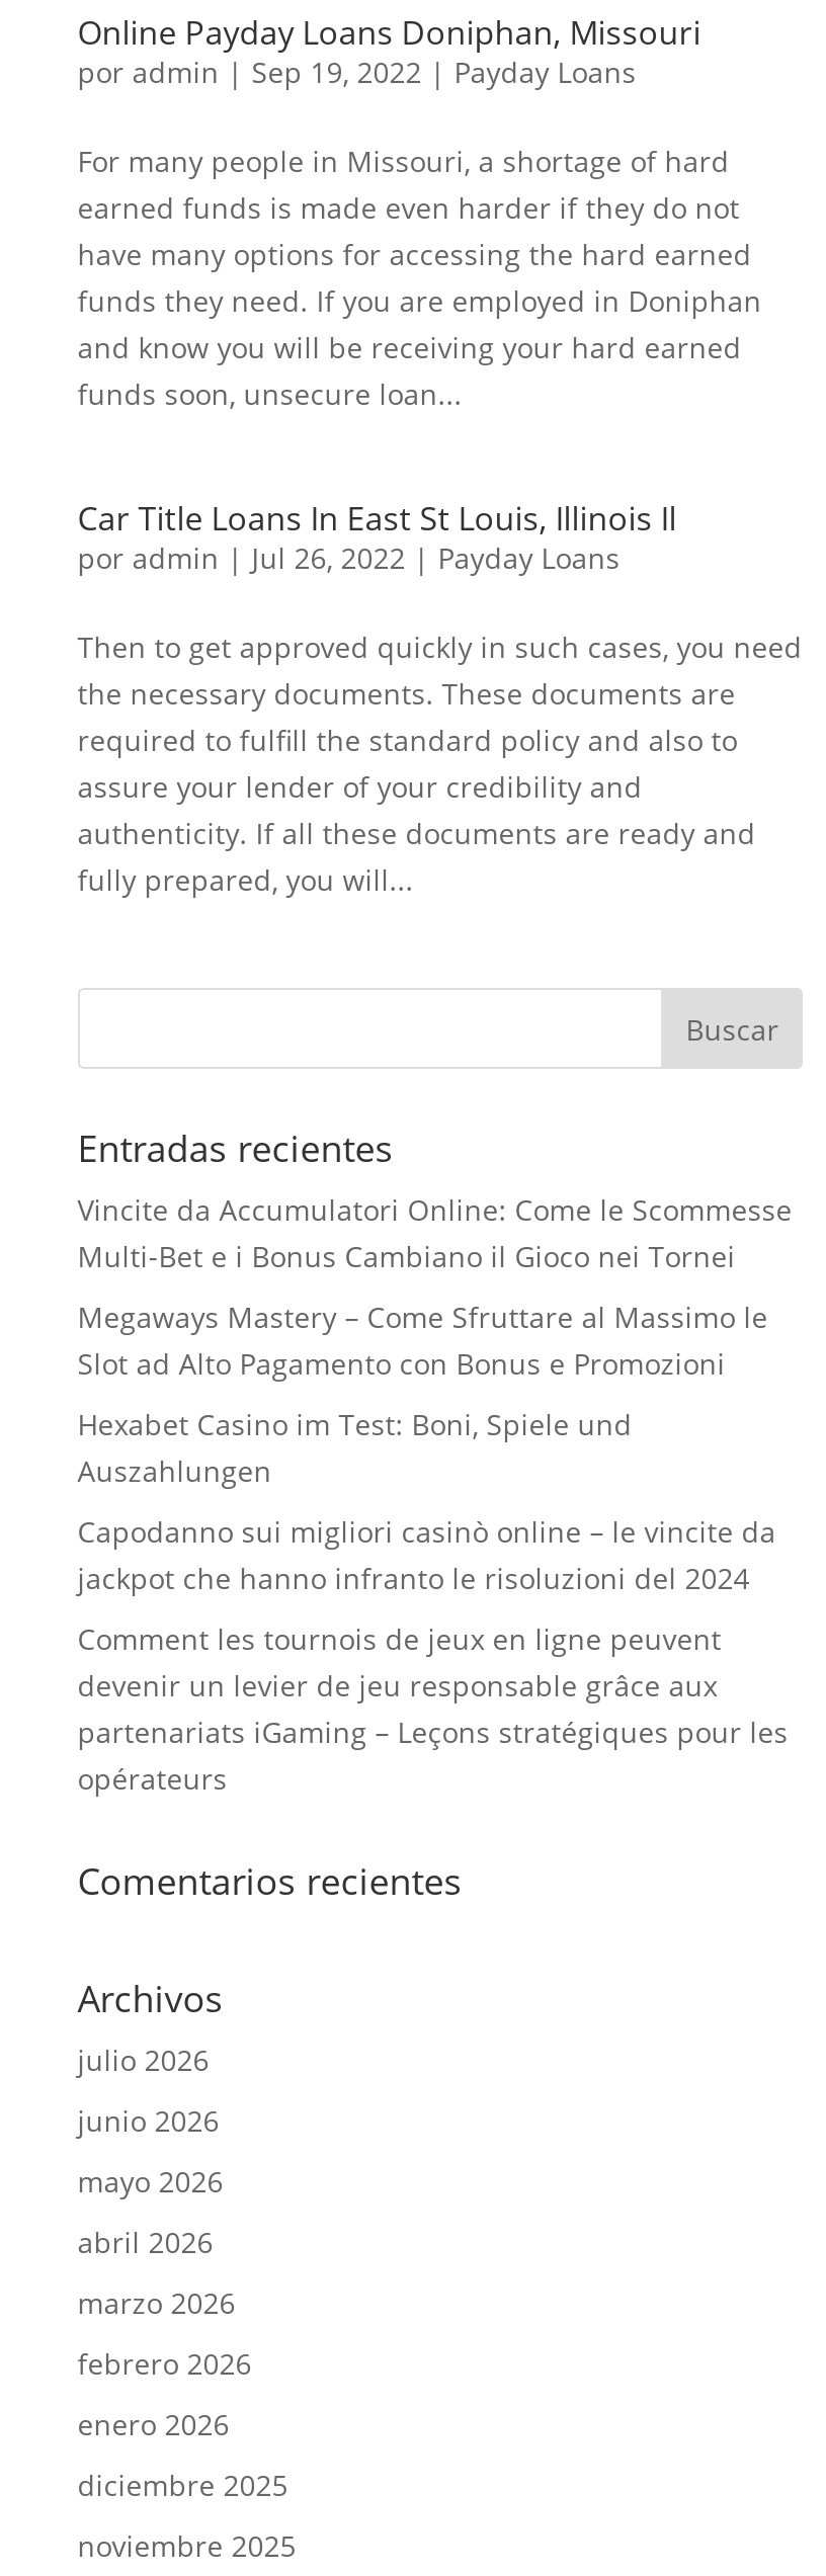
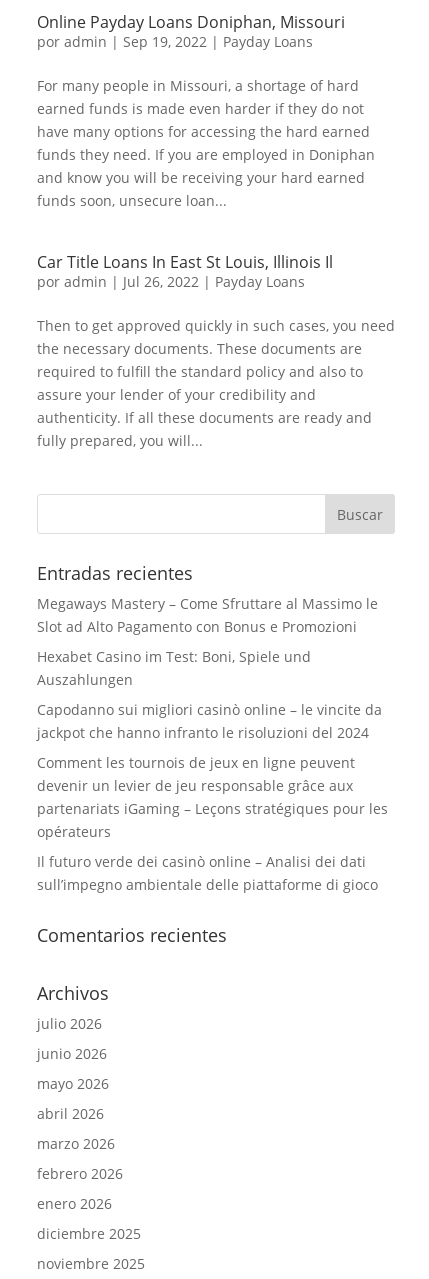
- Vincite da Accumulatori Online: Come le Scommesse
- Multi‑Bet e i Bonus Cambiano il Gioco nei Tornei

moved up: Megaways Mastery – Come Sfruttare al Massimo le | Slot ad Alto Pagamento con Bonus e Promozioni | Hexabet Casino im Test: Boni, Spiele und | ... | partenariats iGaming – Leçons stratégiques pour les | opérateurs

+ Il futuro verde dei casinò online – Analisi dei dati
+ sull’impegno ambientale delle piattaforme di gioco
